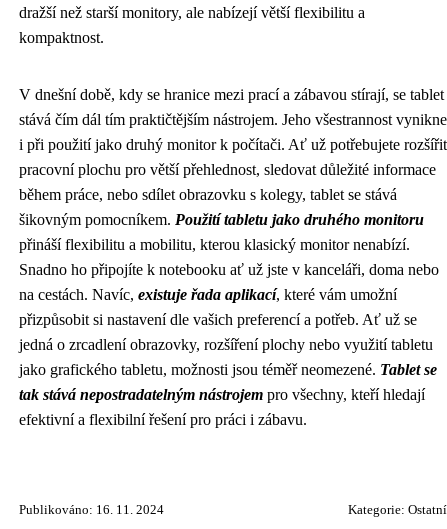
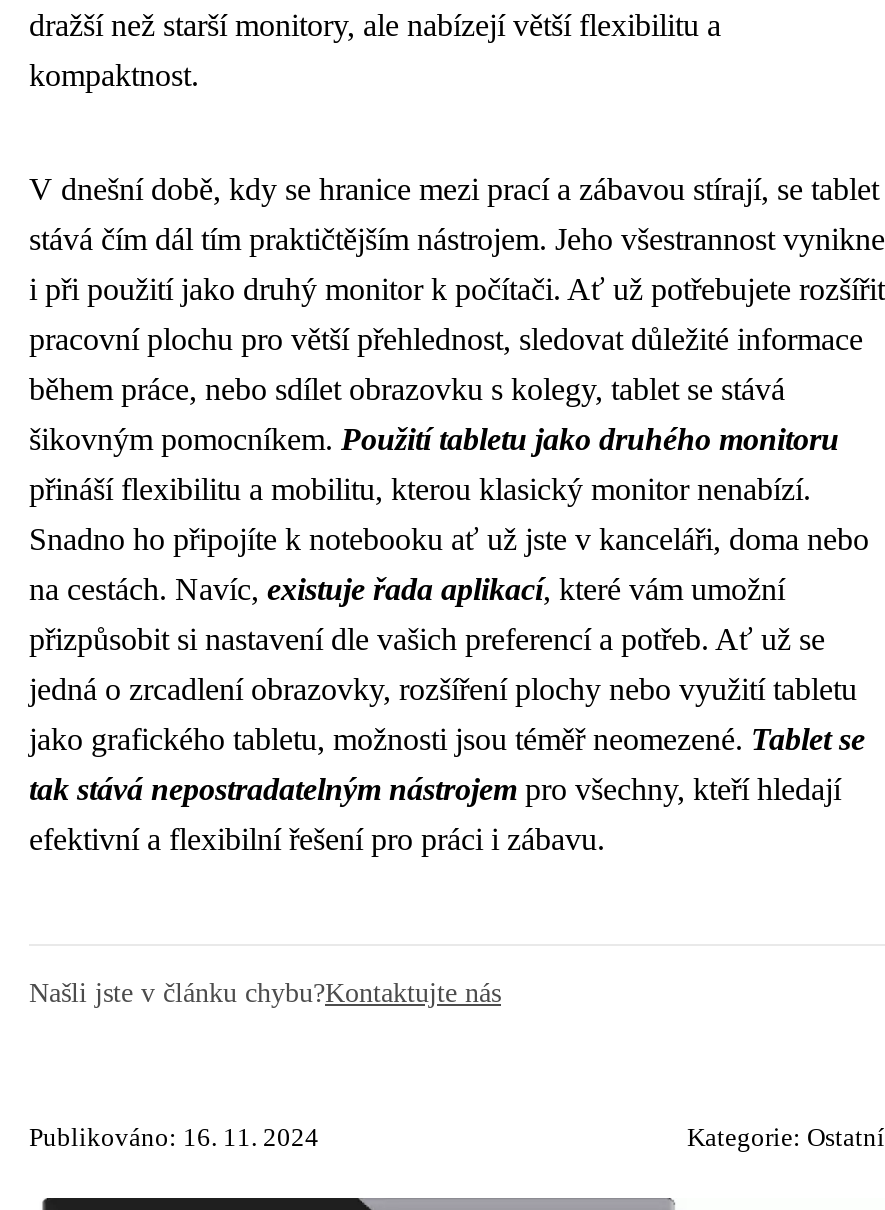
+ Našli jste v článku chybu?Kontaktujte nás
